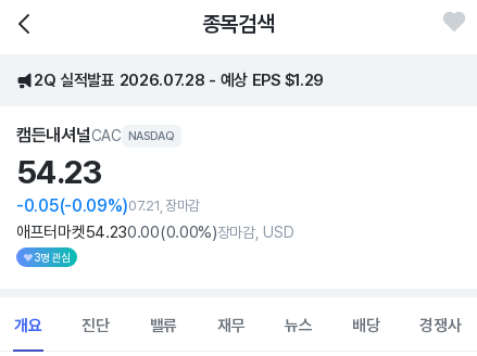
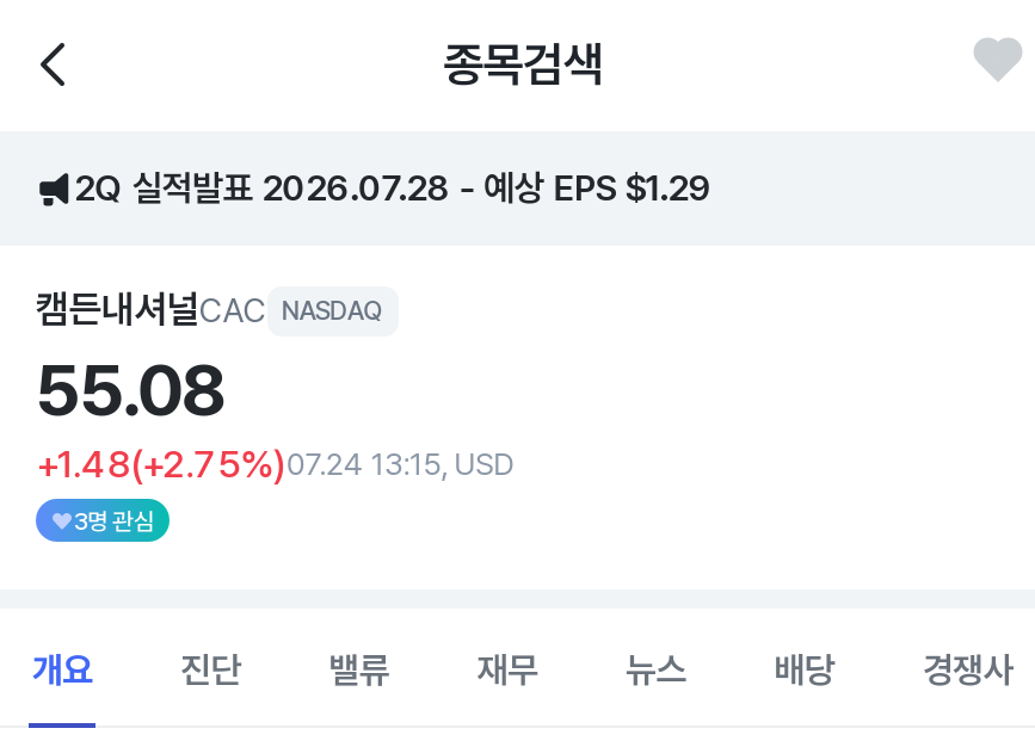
- 54.23
- -0.05(-0.09%)07.21, 장마감
- 애프터마켓54.230.00(0.00%)장마감, USD
+ 55.08
+ +1.48(+2.75%)07.24 13:15, USD
